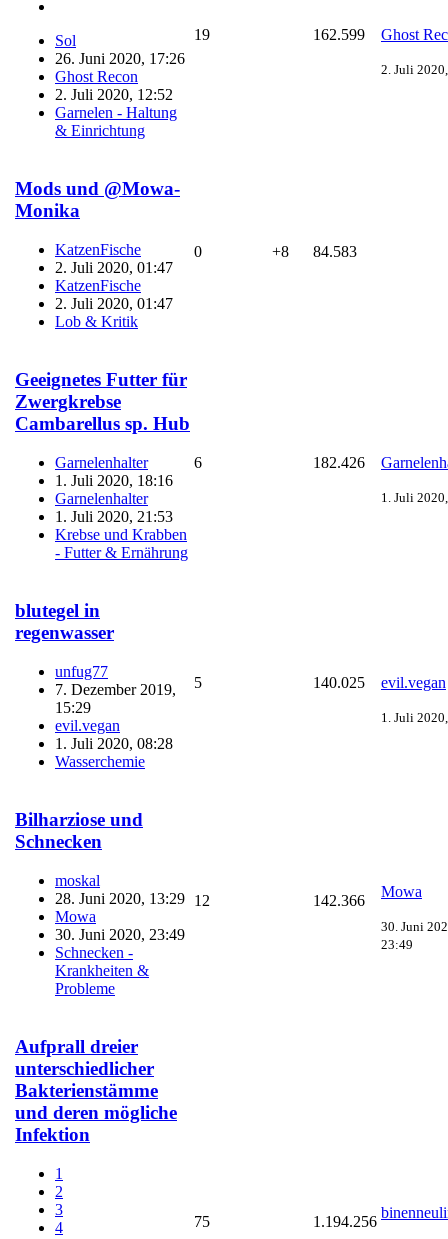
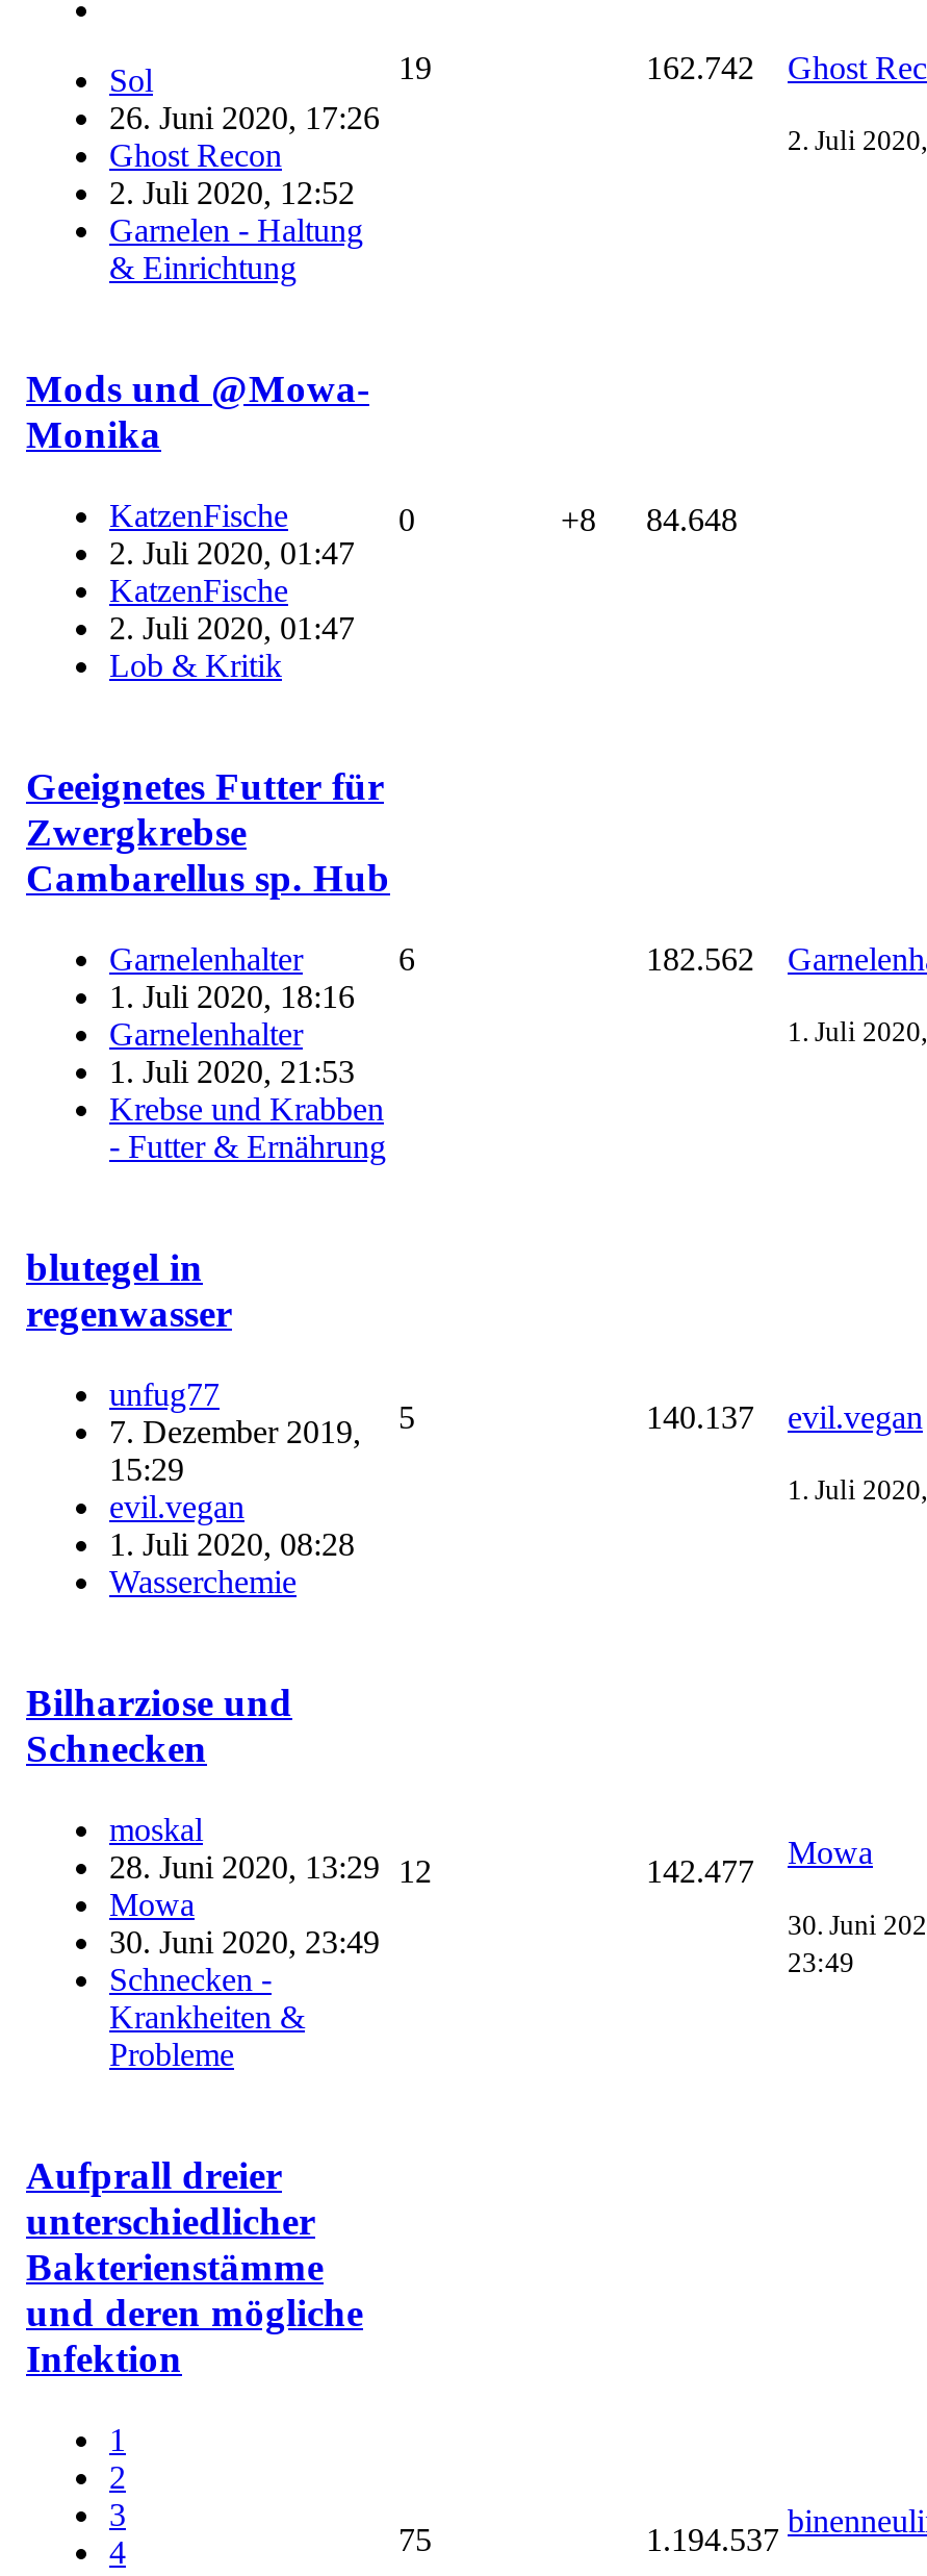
- 162.599
+ 162.742

- +8 84.583
+ +8 84.648

- 182.426
+ 182.562

- 140.025 evil.vegan
+ 140.137 evil.vegan

- 142.366
+ 142.477

- 1.194.256
+ 1.194.537
